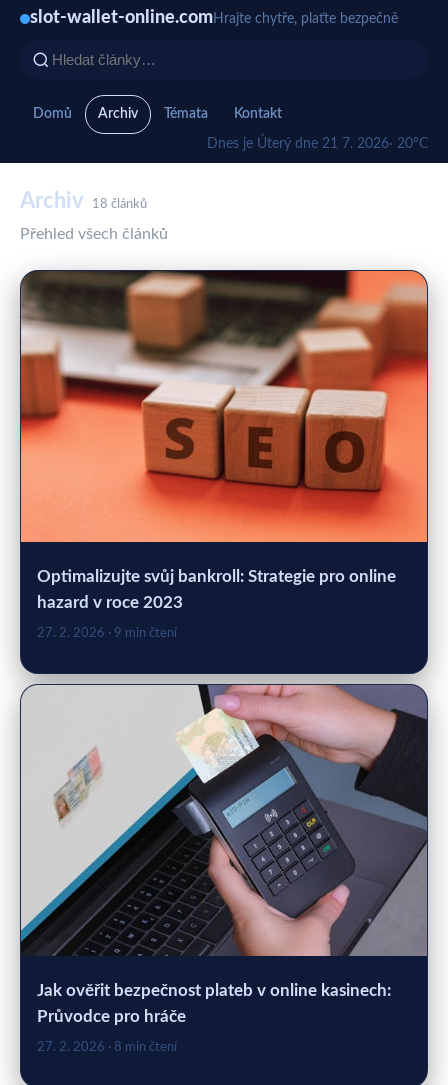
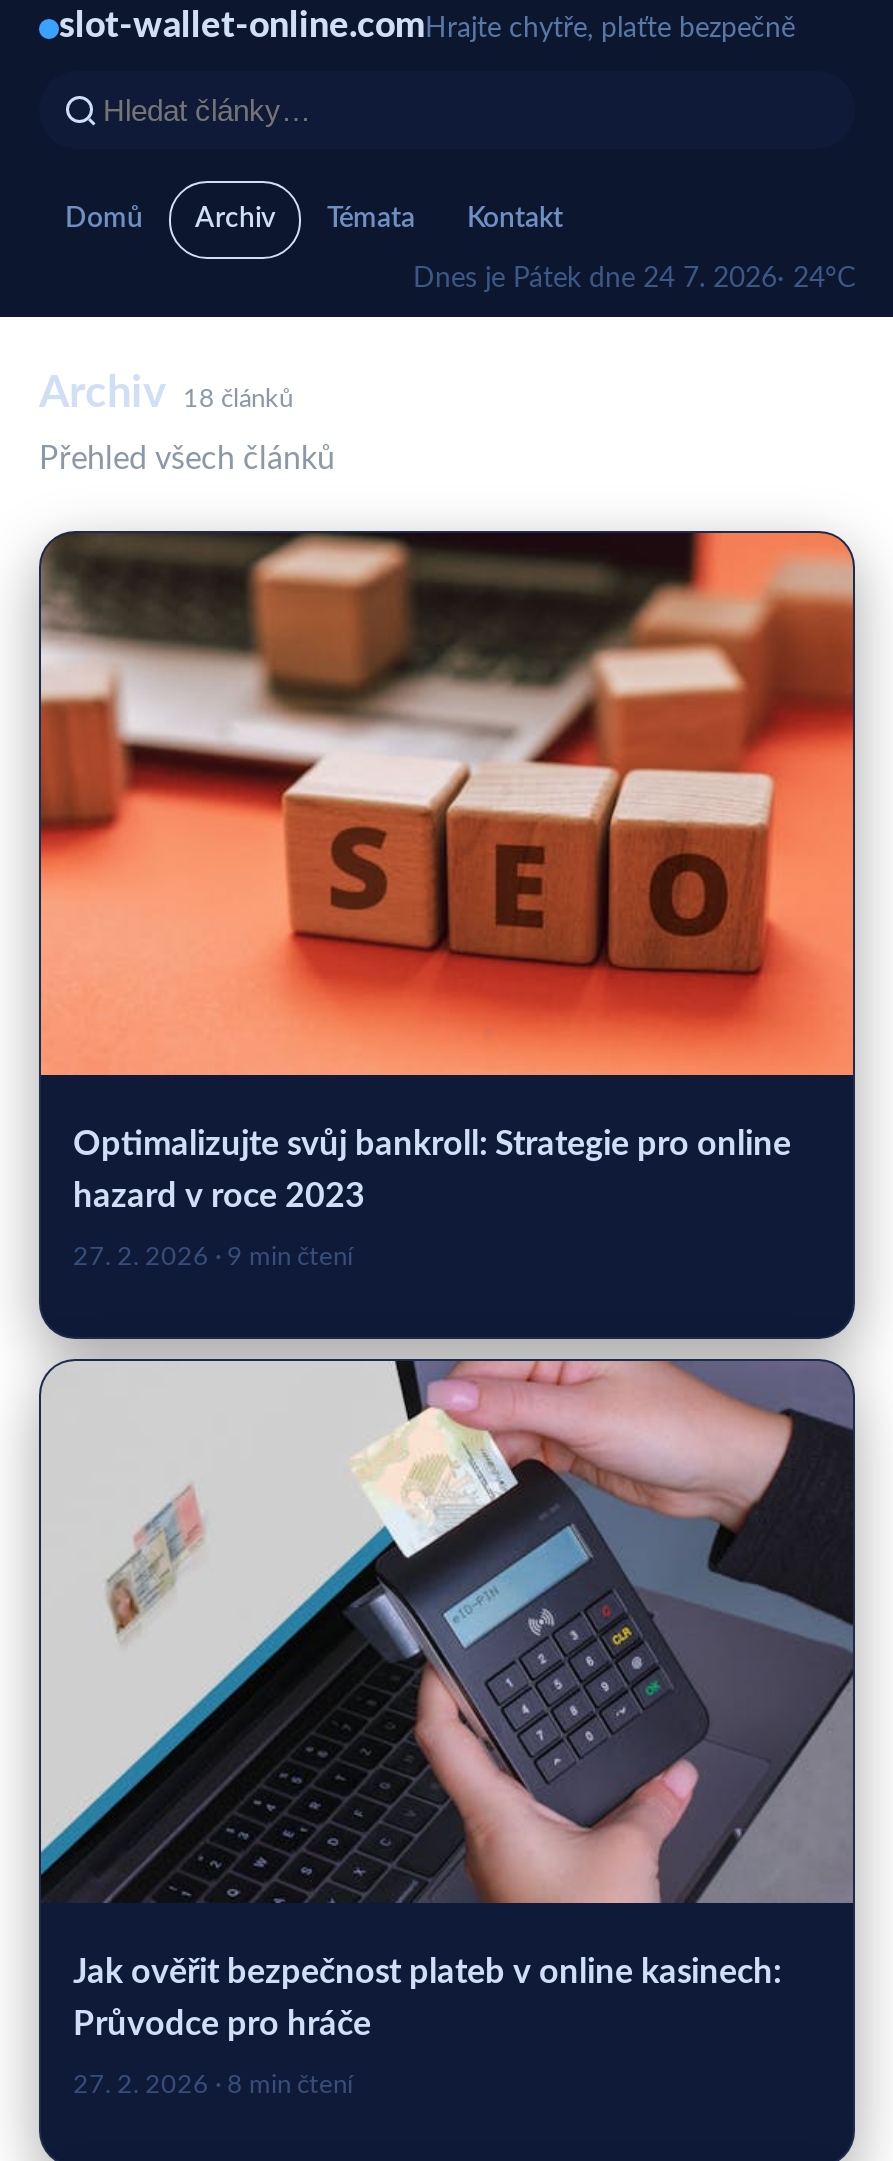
- Dnes je Úterý dne 21 7. 2026 · 20°C
+ Dnes je Pátek dne 24 7. 2026 · 24°C
